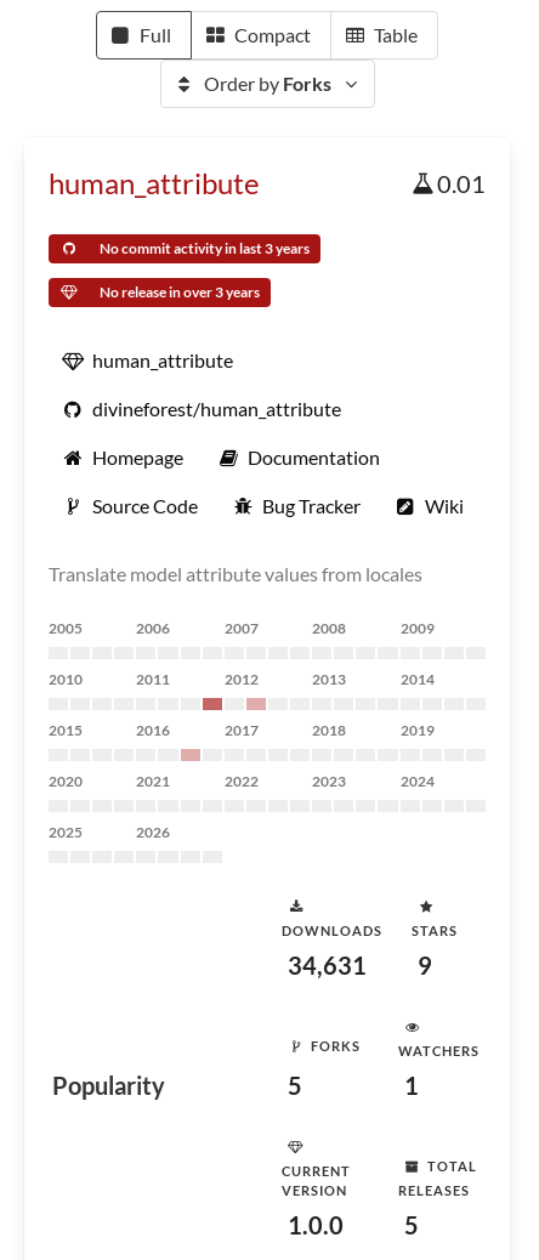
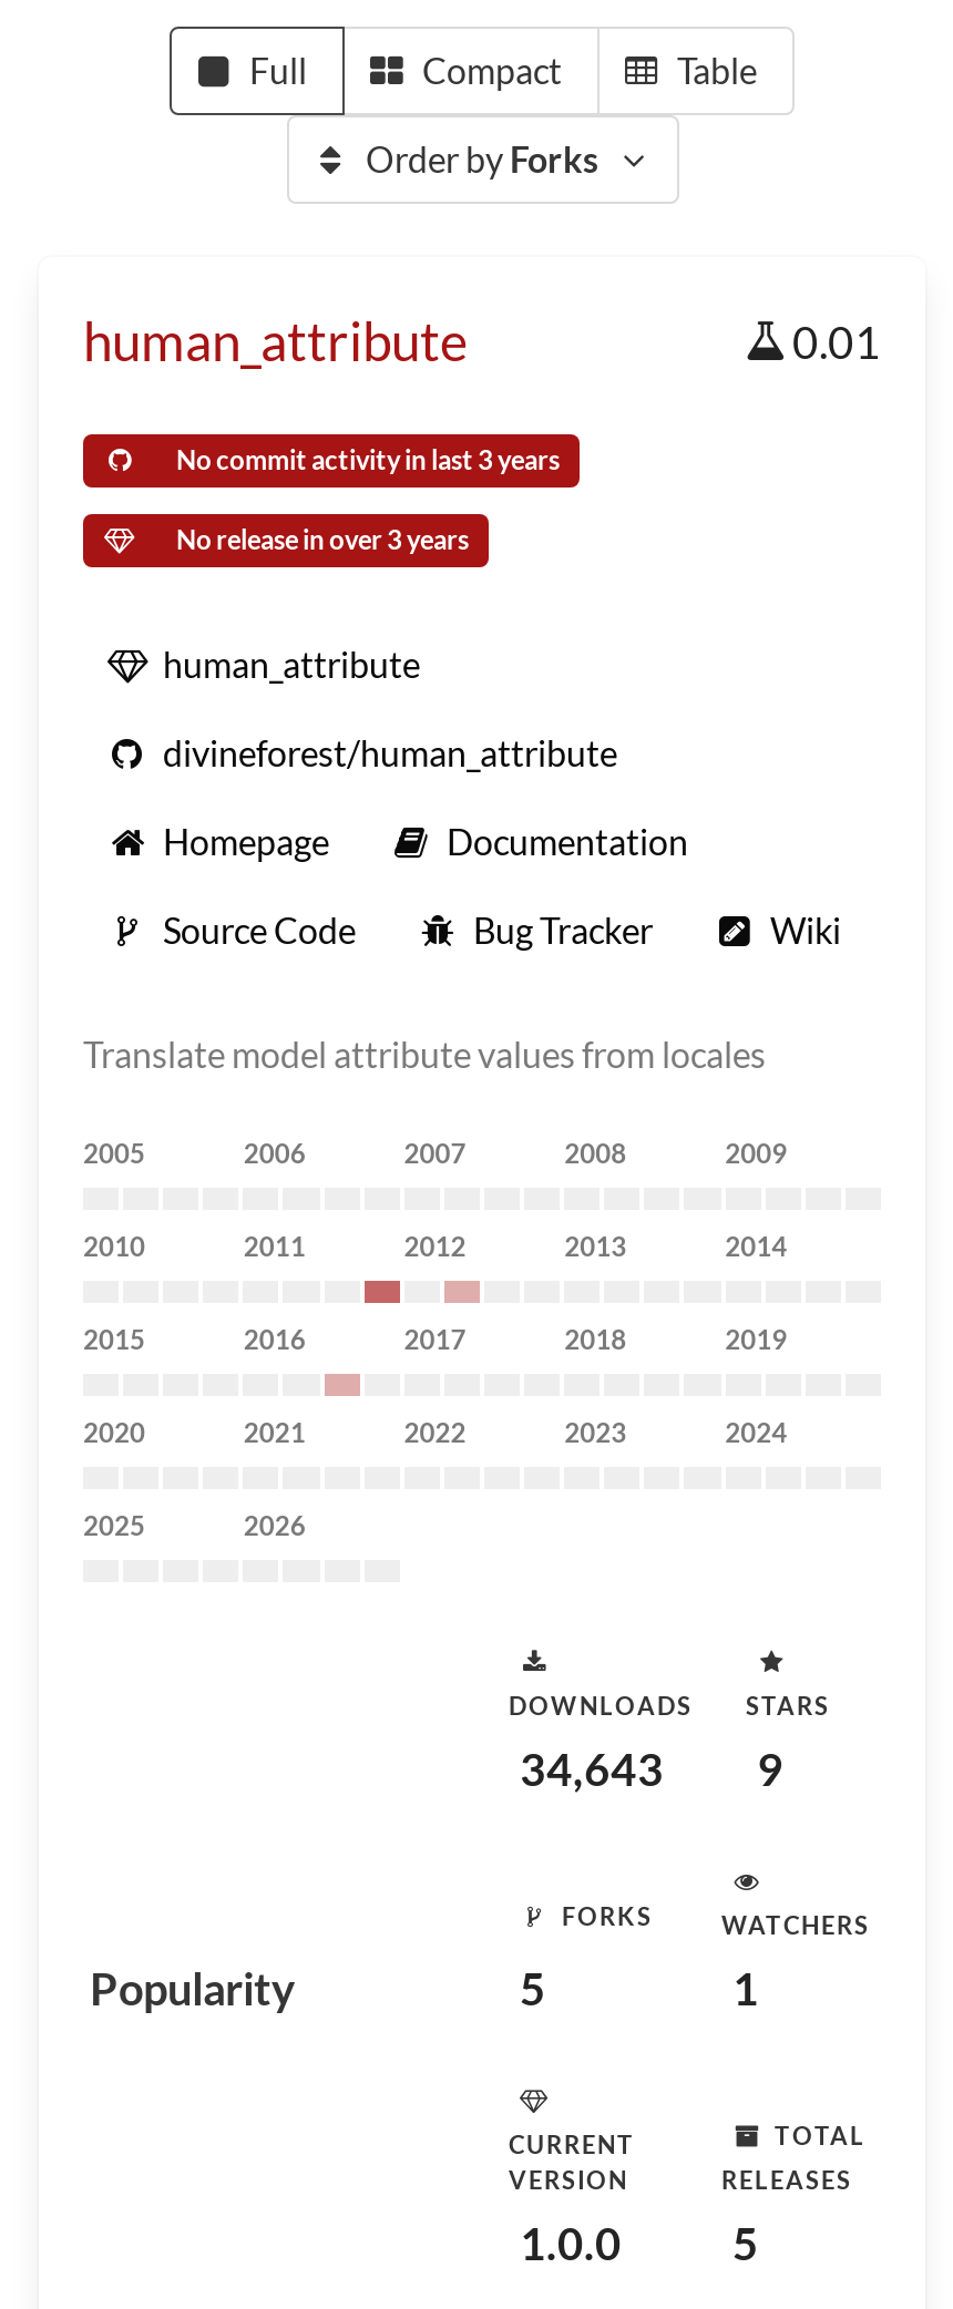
- 34,631 9
+ 34,643 9
